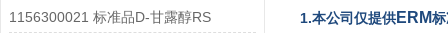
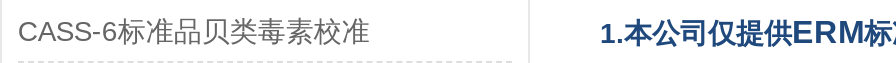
- 1156300021 标准品D-甘露醇RS
+ CASS-6标准品贝类毒素校准
